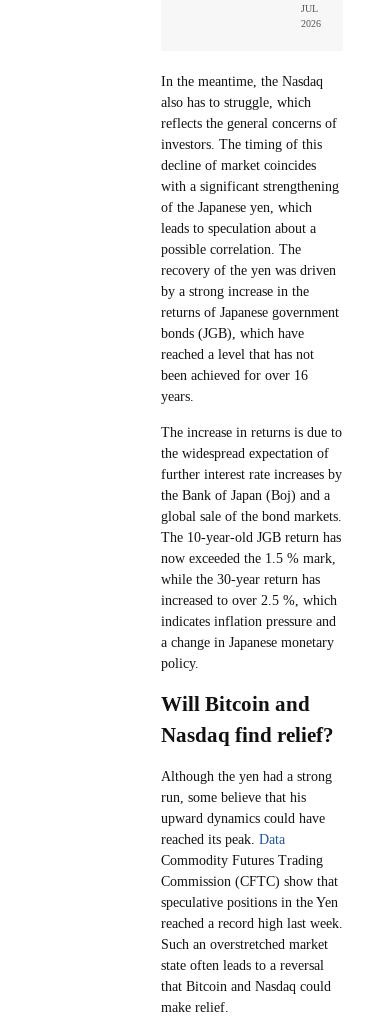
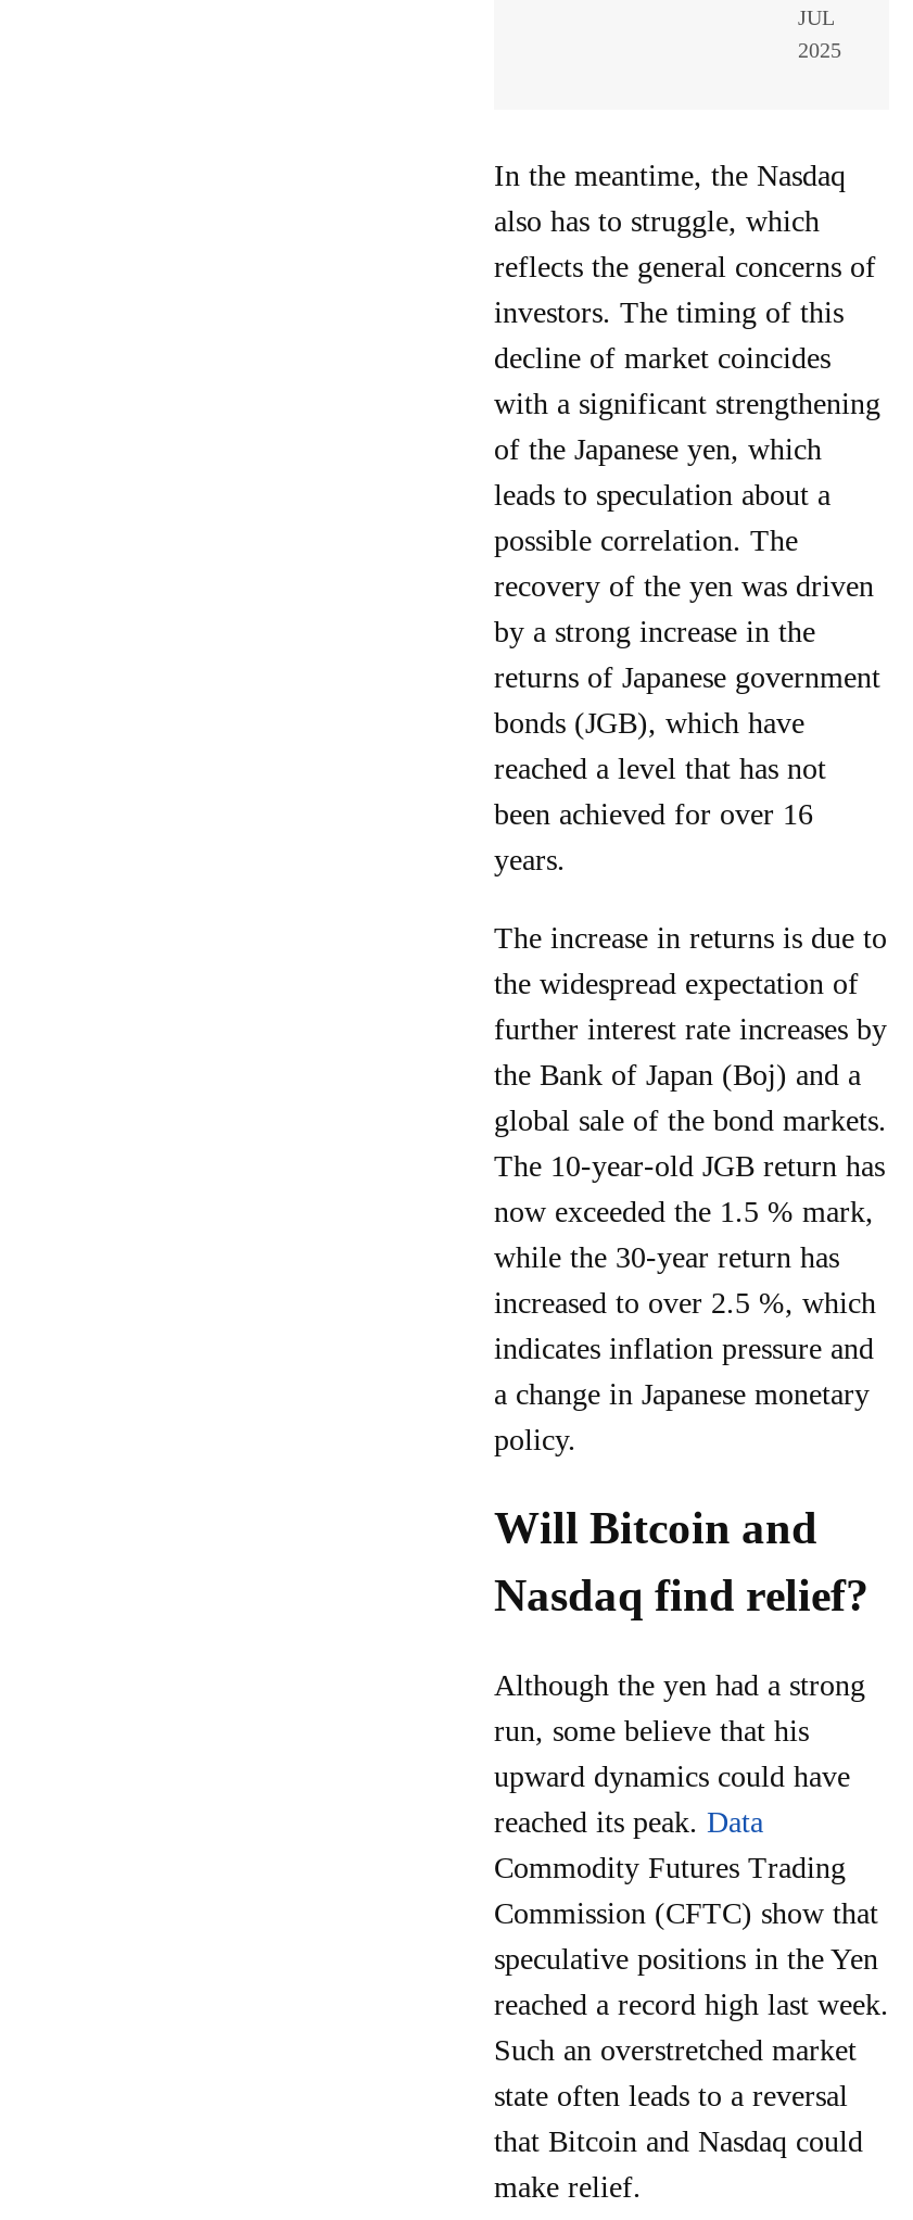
- 2026
+ 2025
